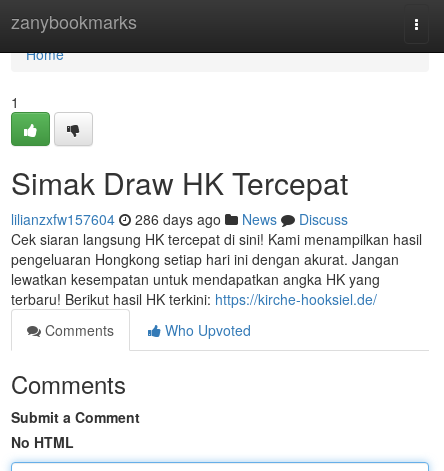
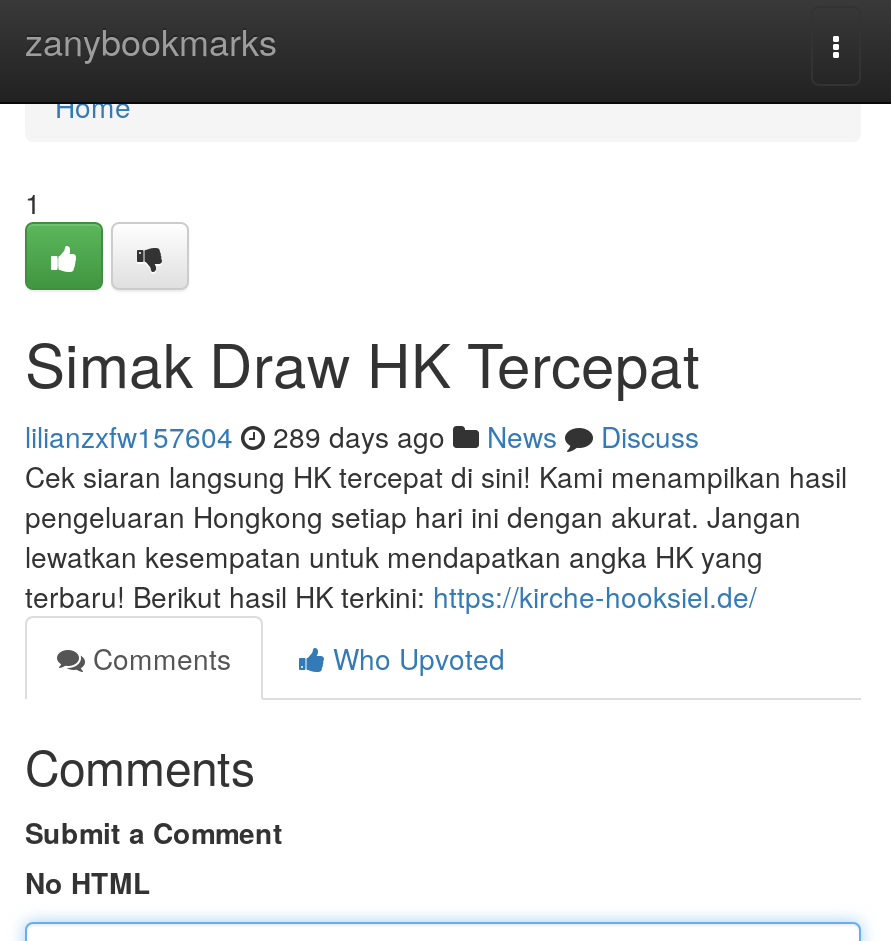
- lilianzxfw157604 286 days ago News Discuss
+ lilianzxfw157604 289 days ago News Discuss
